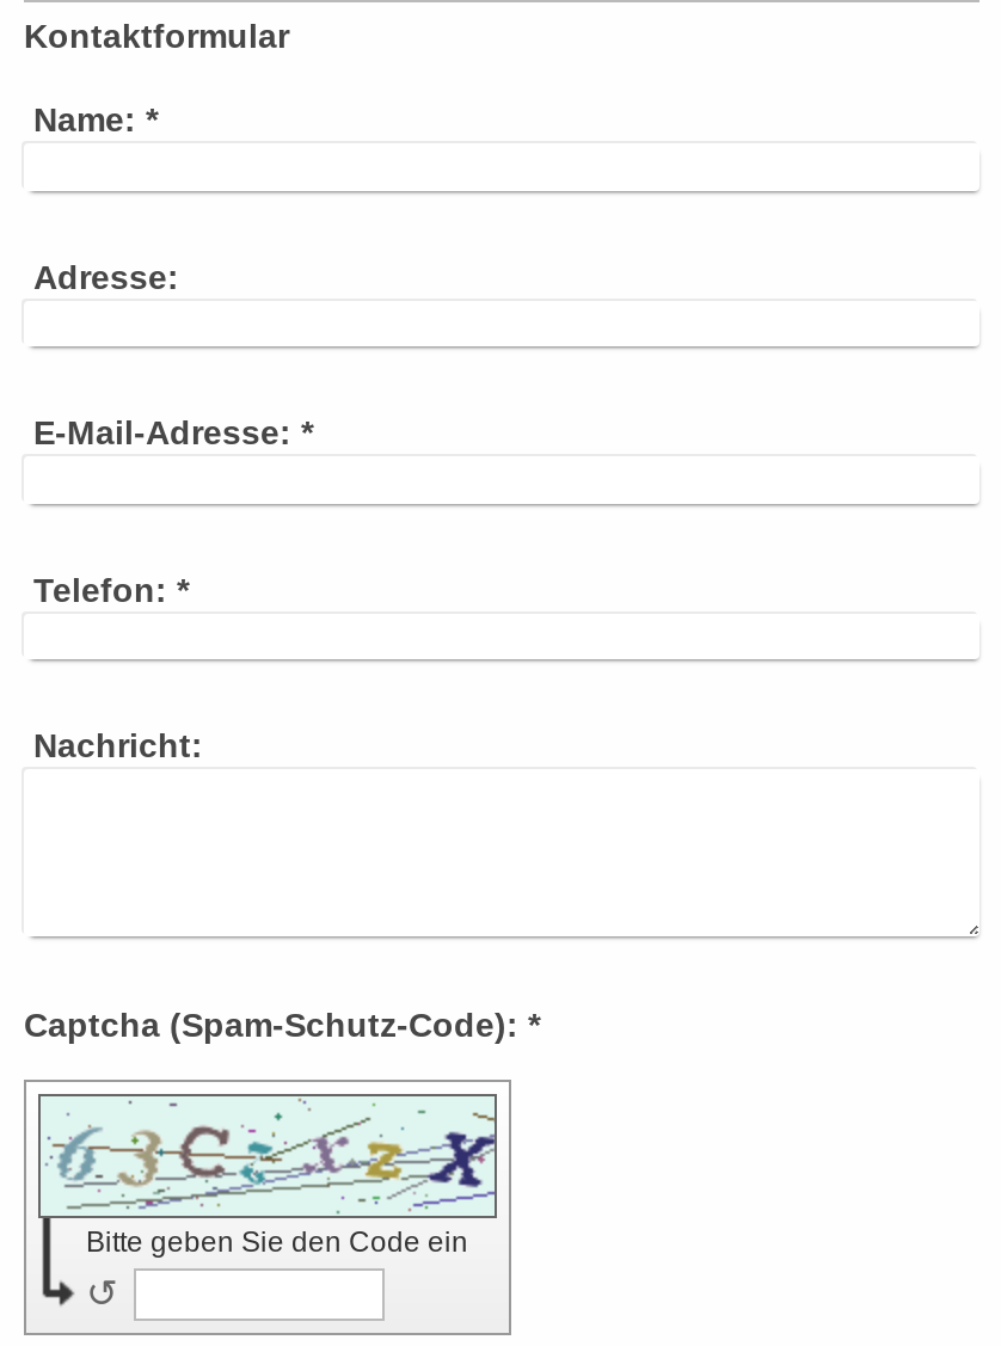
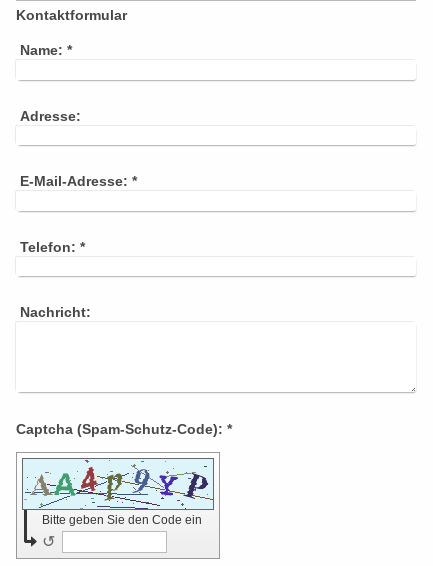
- [image]
+ [image]
